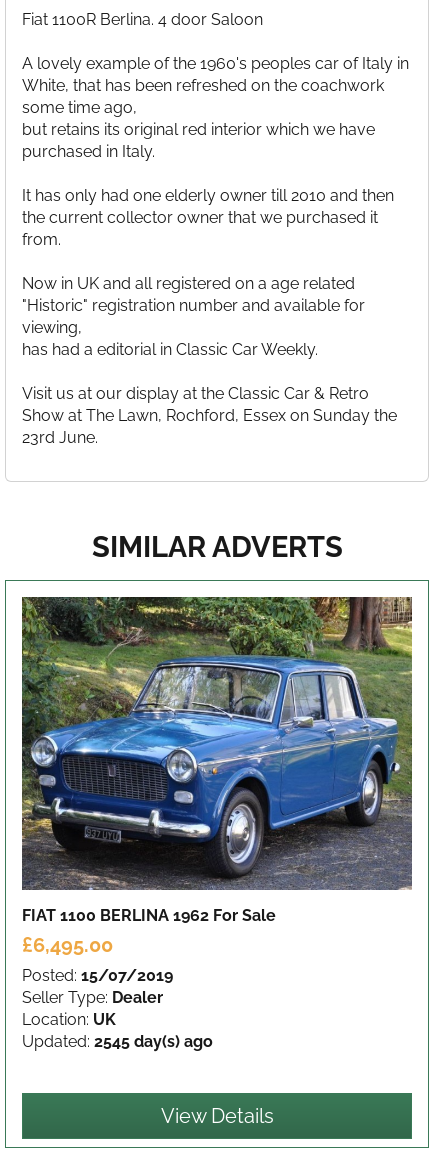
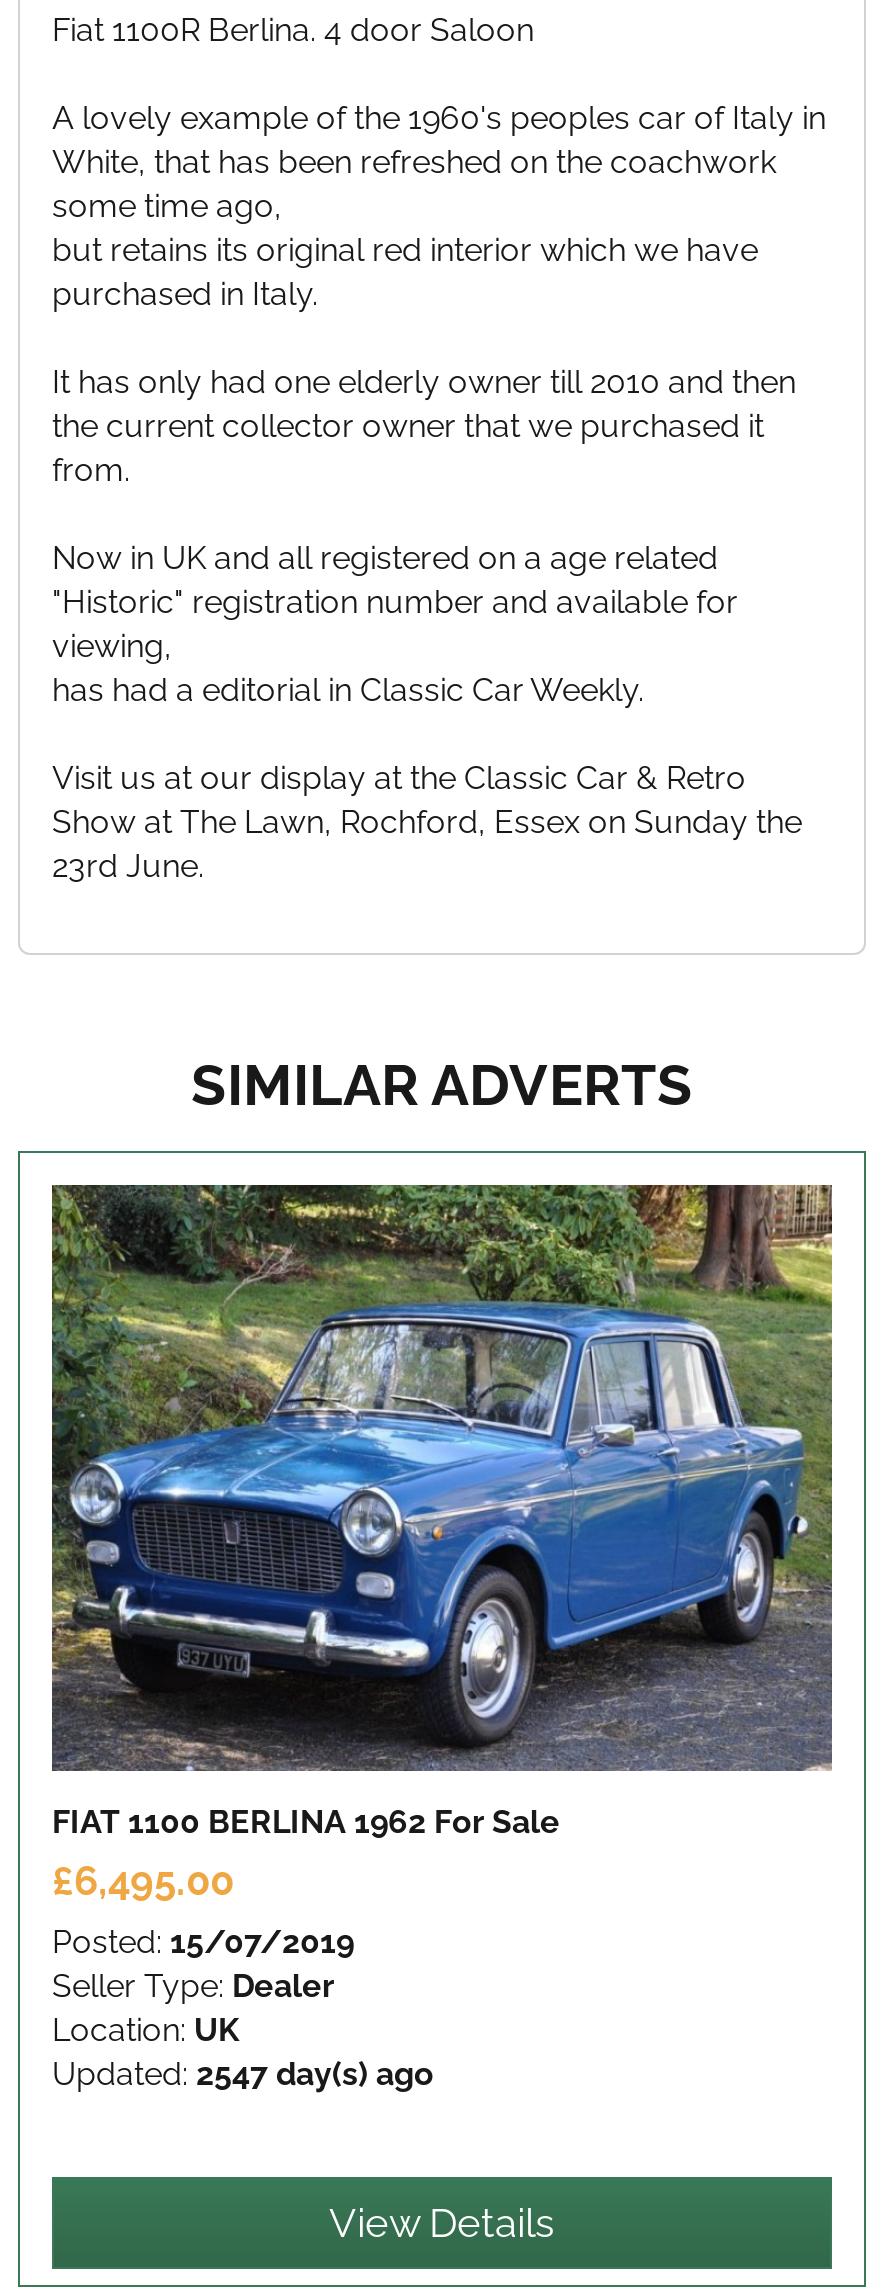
- Updated: 2545 day(s) ago
+ Updated: 2547 day(s) ago
